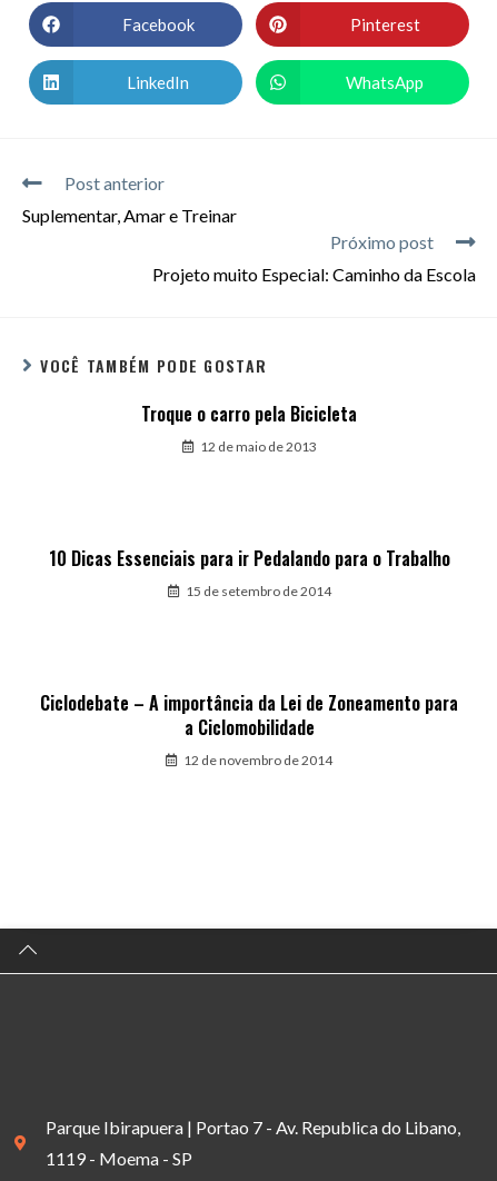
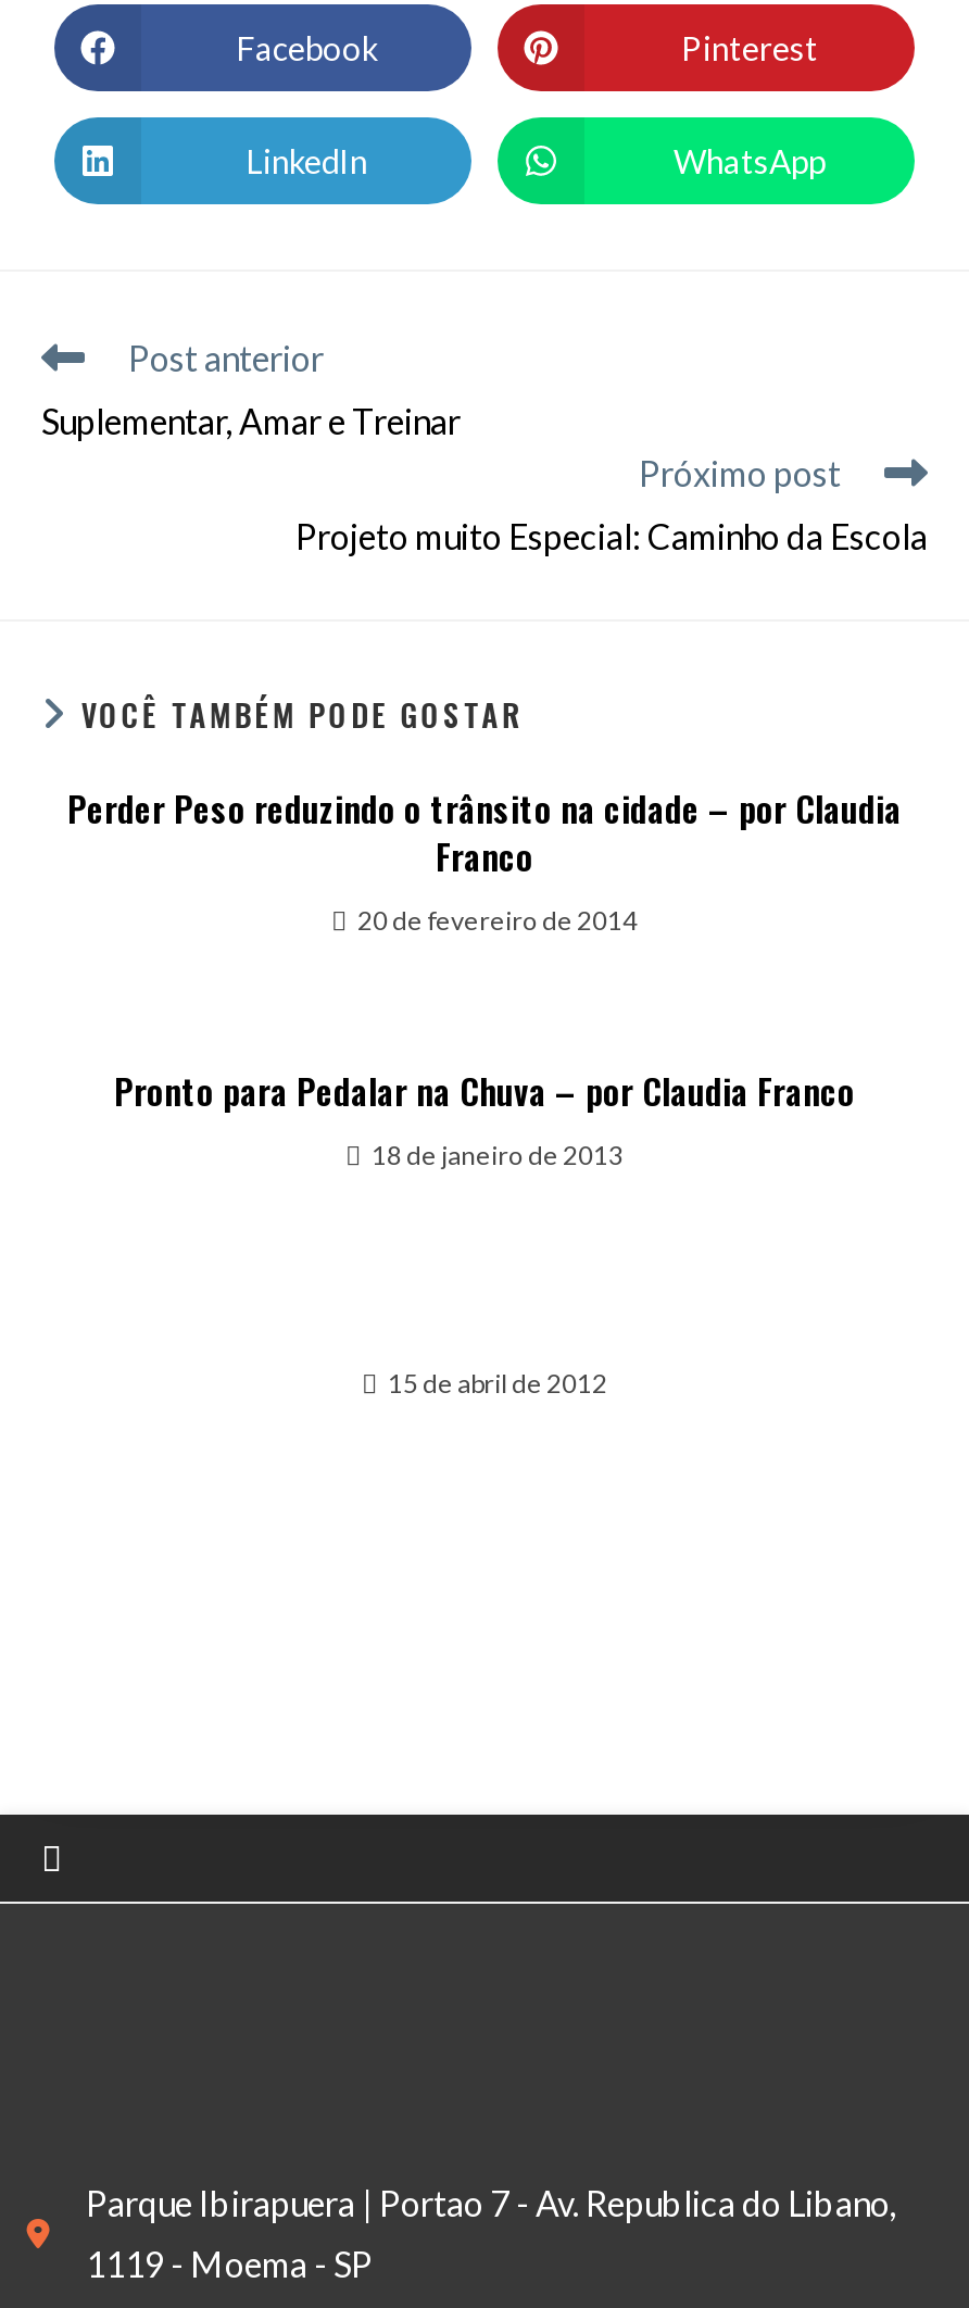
- Troque o carro pela Bicicleta
- 12 de maio de 2013
+ Perder Peso reduzindo o trânsito na cidade – por Claudia
+ Franco
+ 20 de fevereiro de 2014

- 10 Dicas Essenciais para ir Pedalando para o Trabalho
- 15 de setembro de 2014
+ Pronto para Pedalar na Chuva – por Claudia Franco
+ 18 de janeiro de 2013

- Ciclodebate – A importância da Lei de Zoneamento para
- a Ciclomobilidade
- 12 de novembro de 2014
+ 15 de abril de 2012
